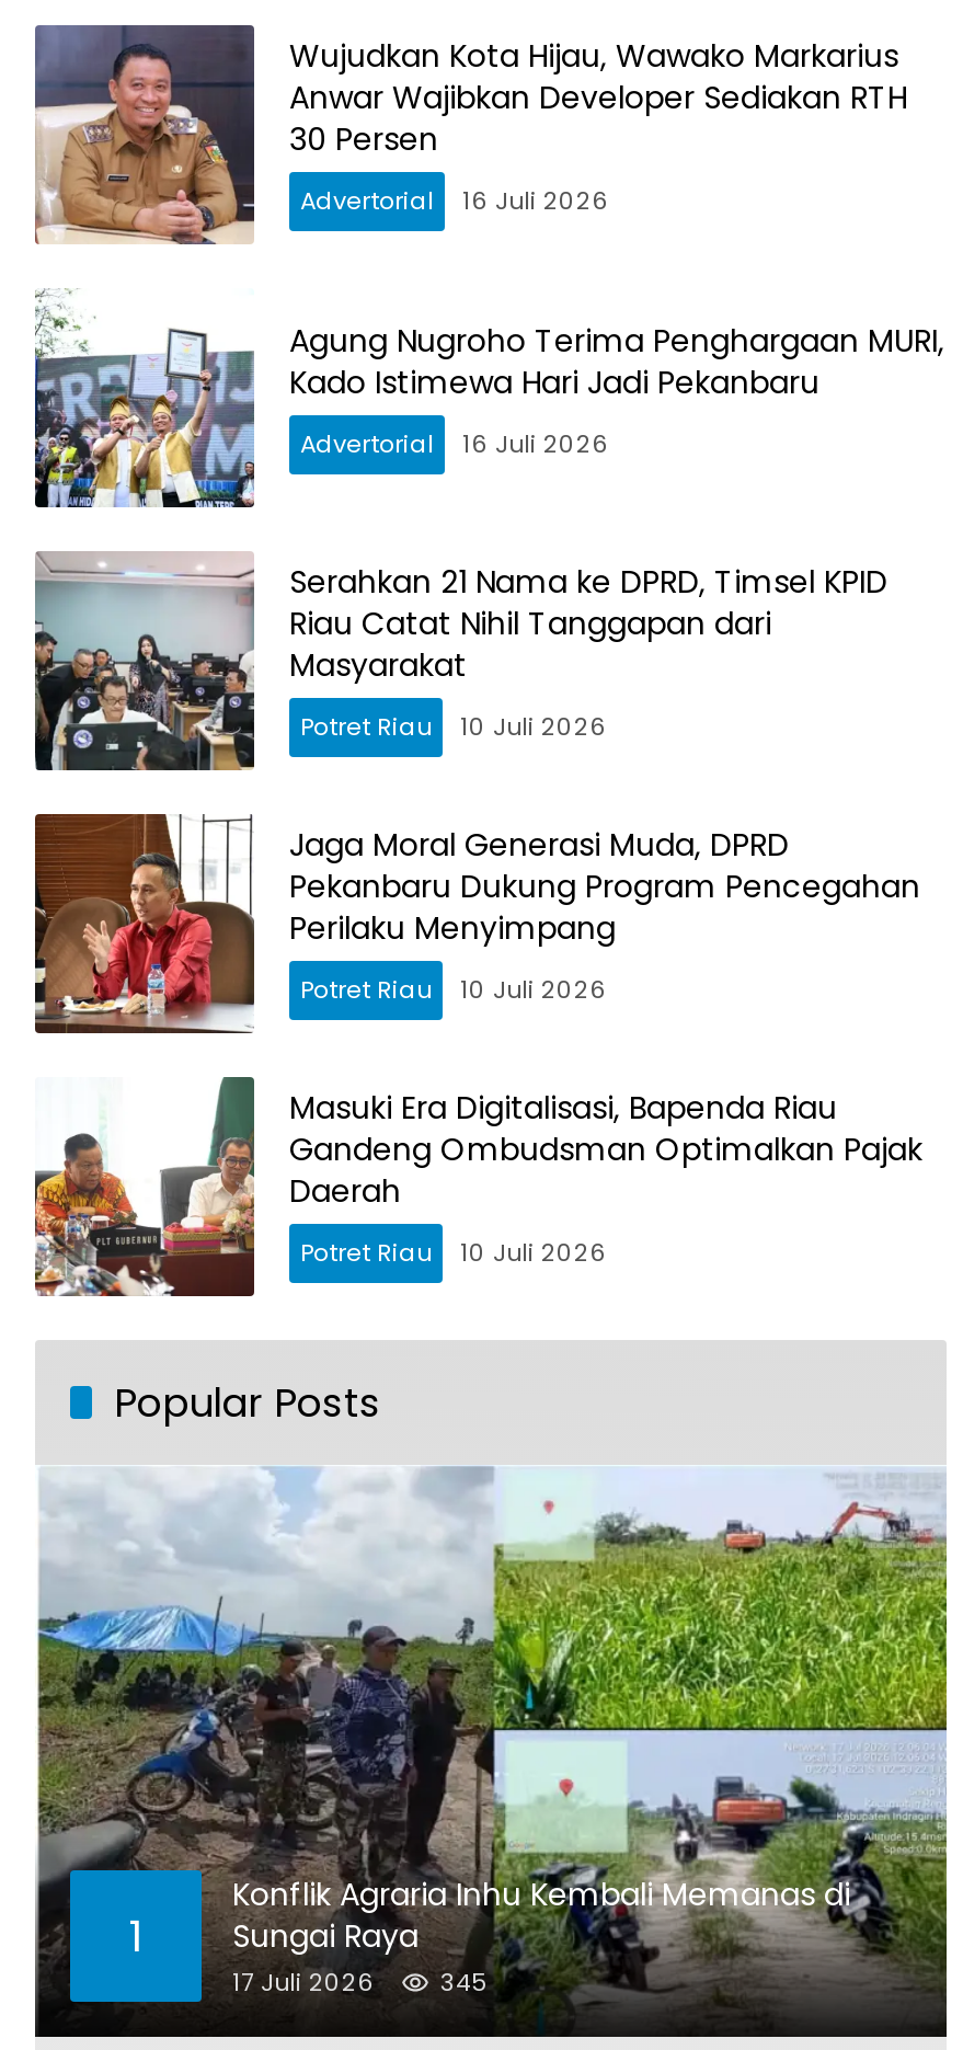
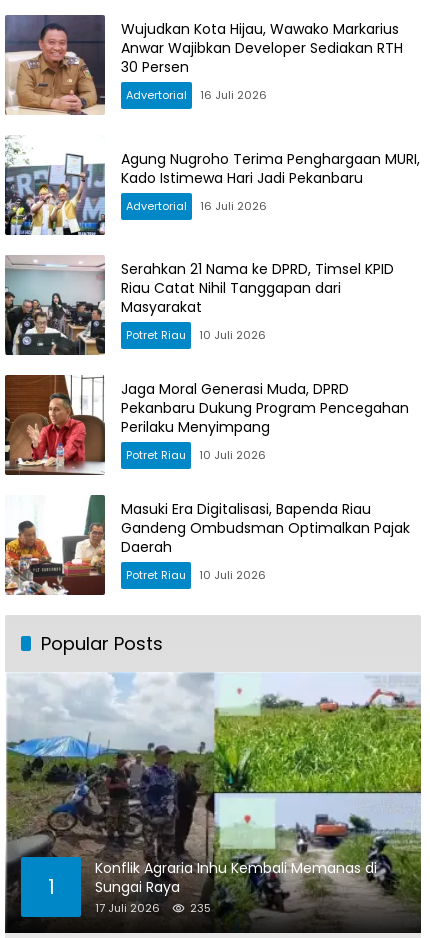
- 17 Juli 2026 345
+ 17 Juli 2026 235
